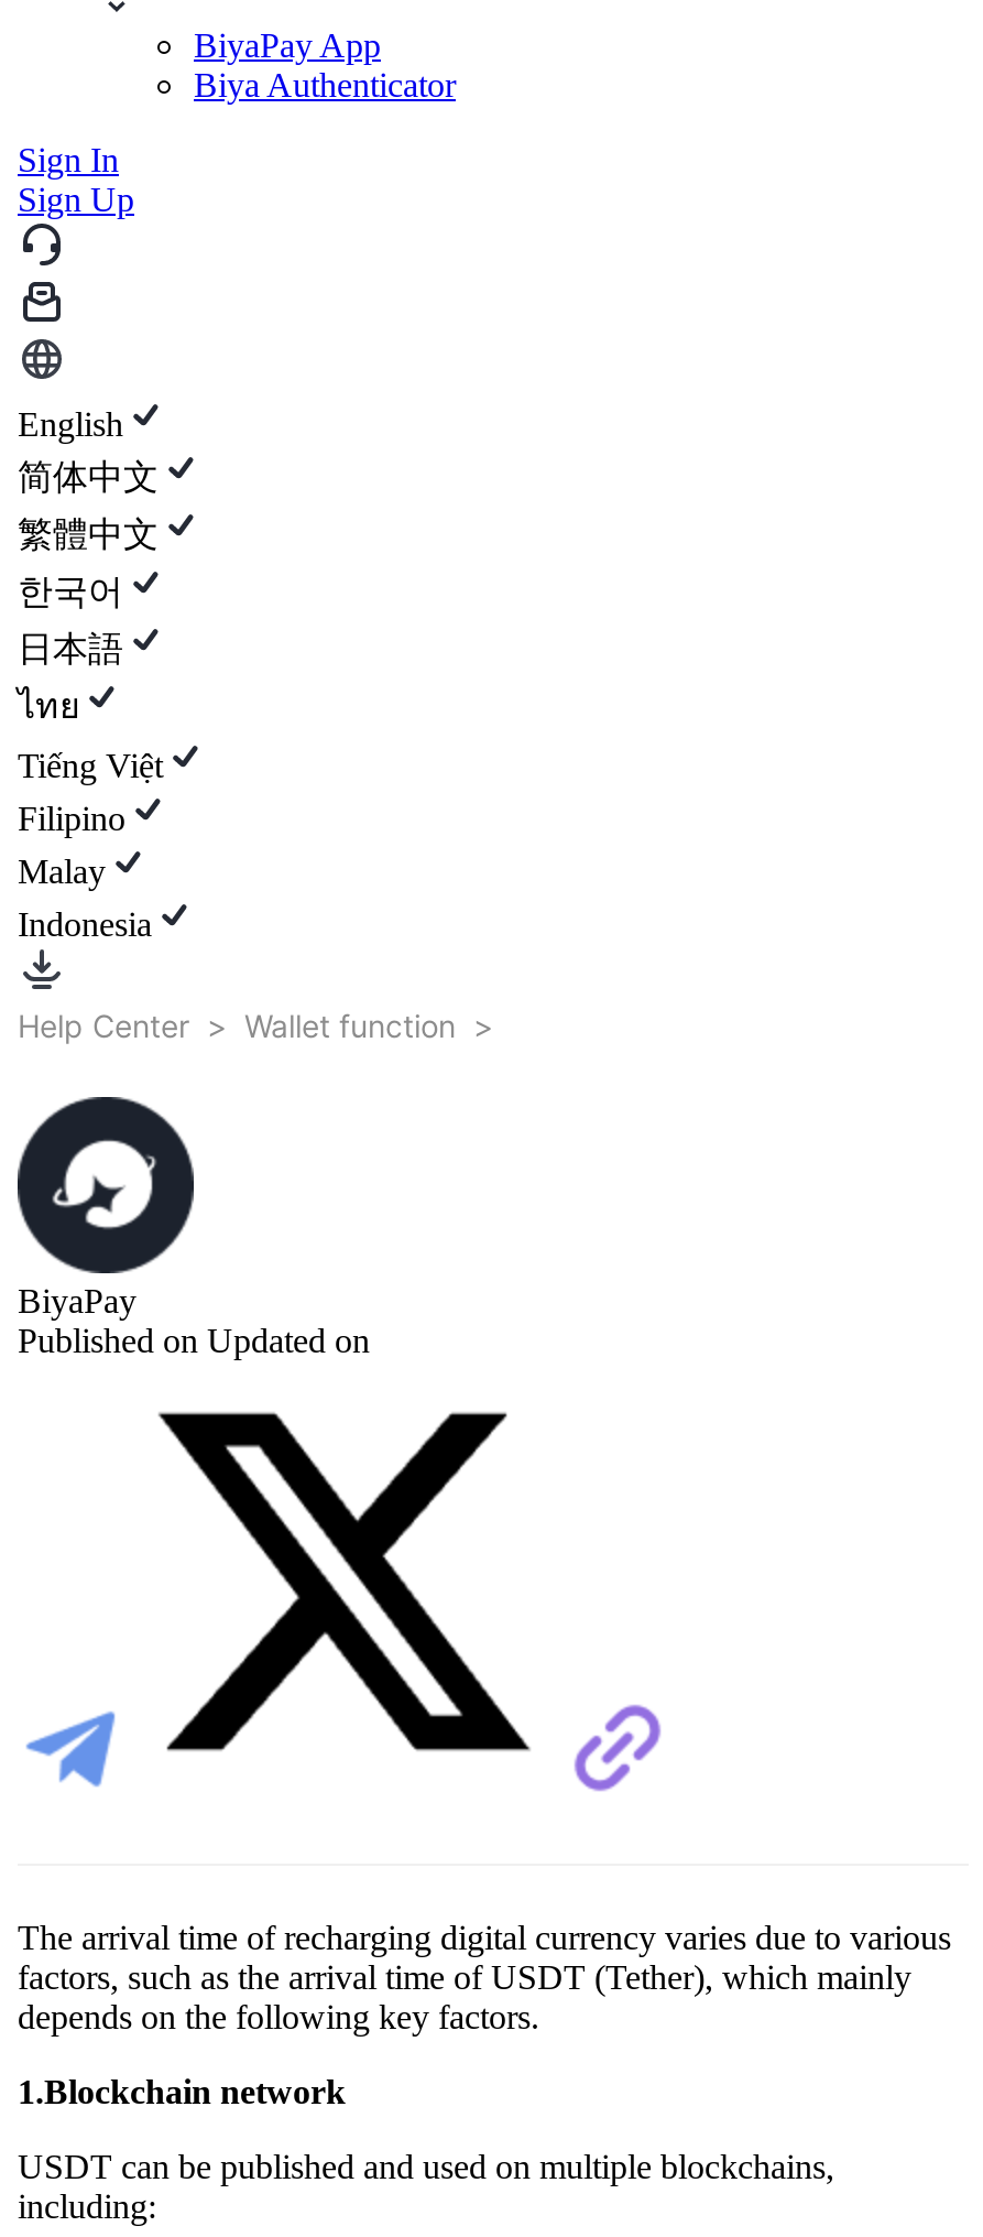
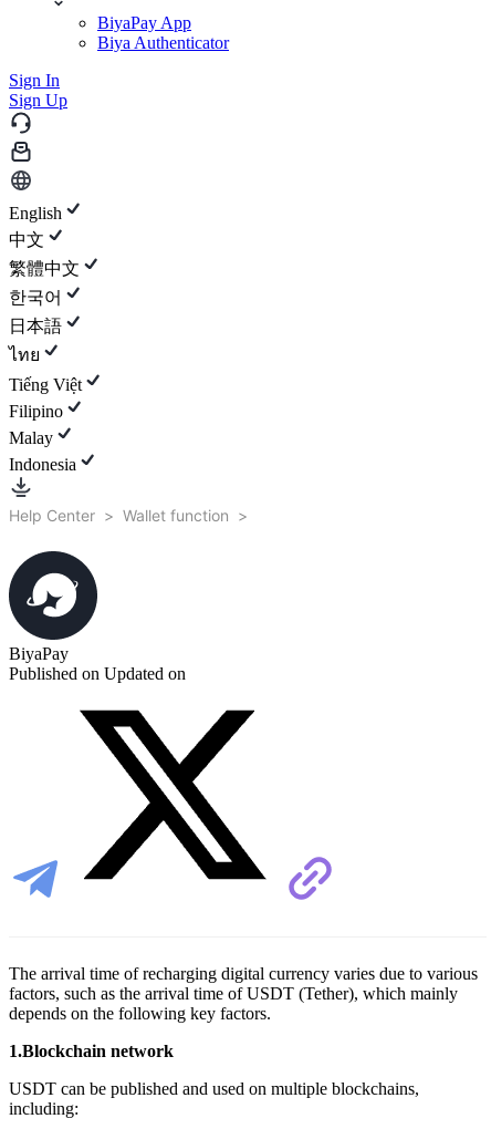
- 简体中文
+ 中文
